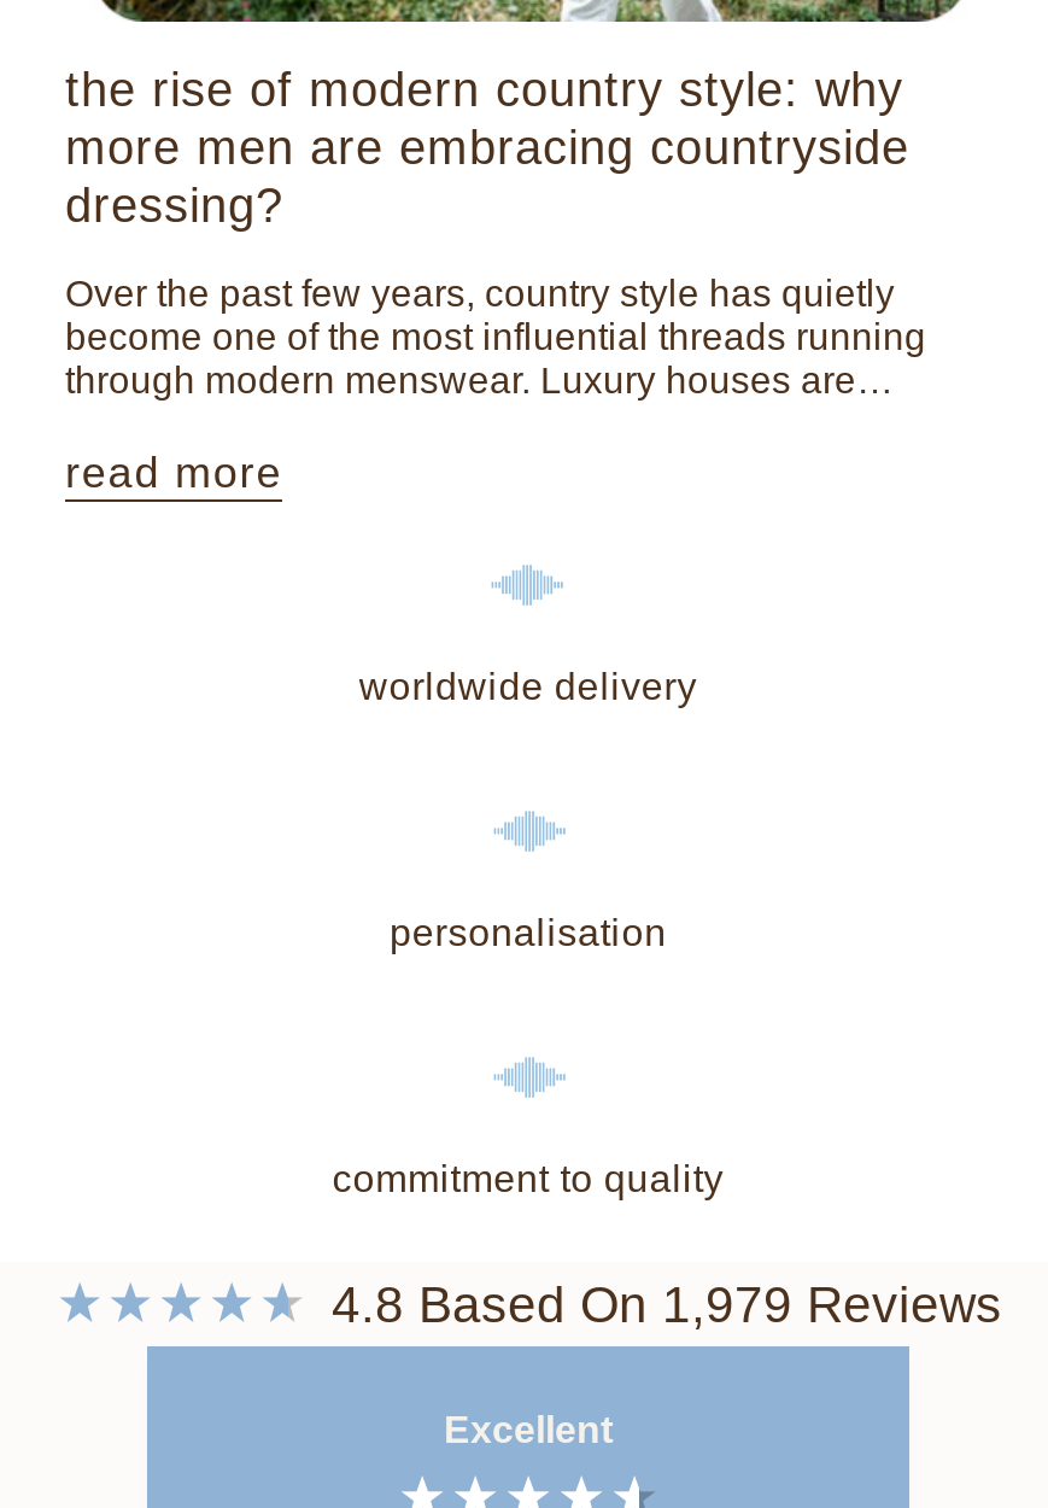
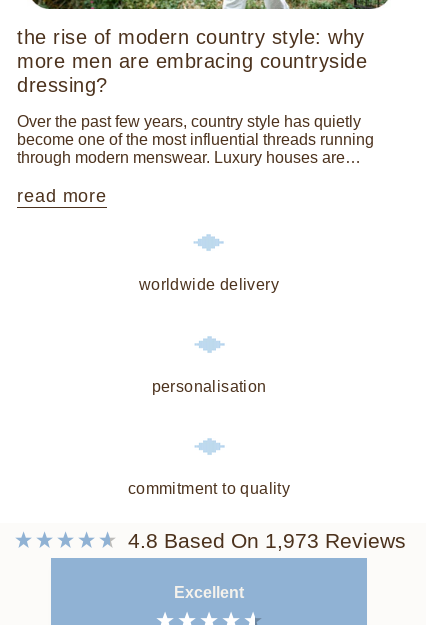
- 4.8 Based On 1,979 Reviews
+ 4.8 Based On 1,973 Reviews
